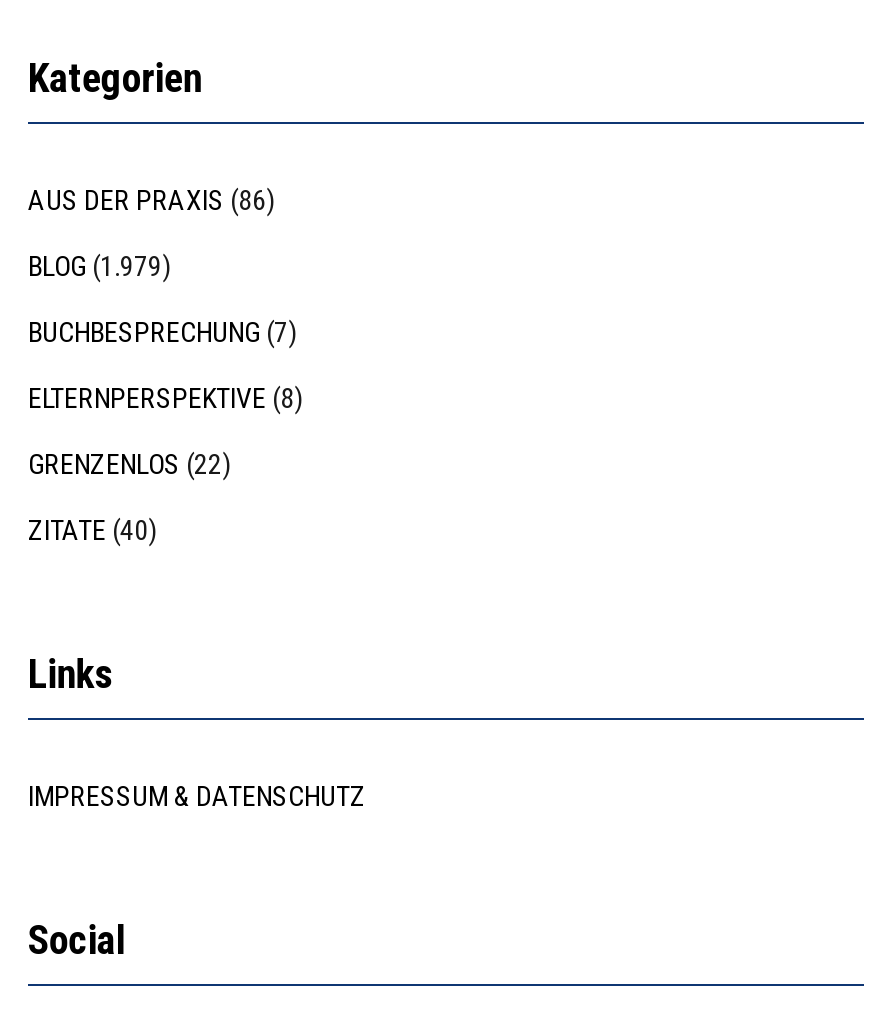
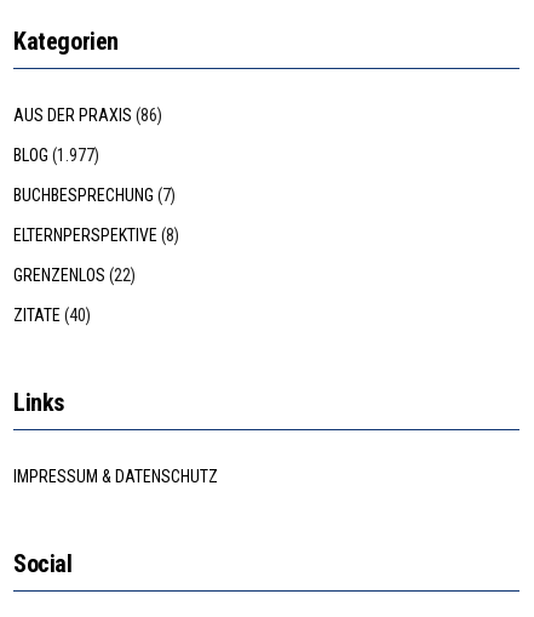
- BLOG (1.979)
+ BLOG (1.977)
